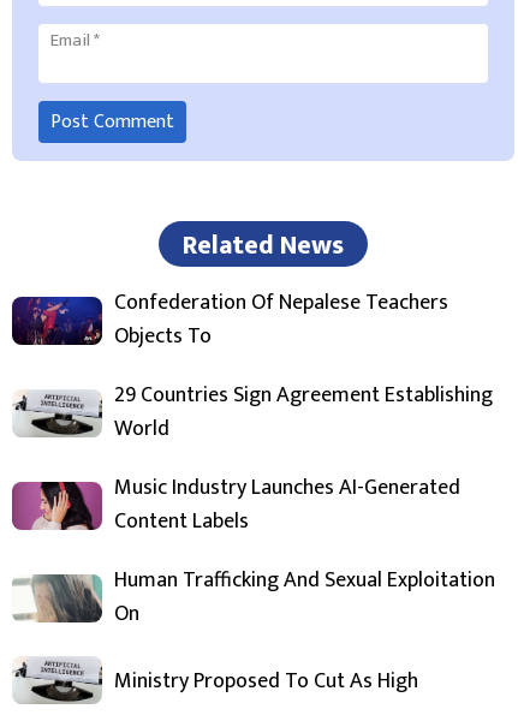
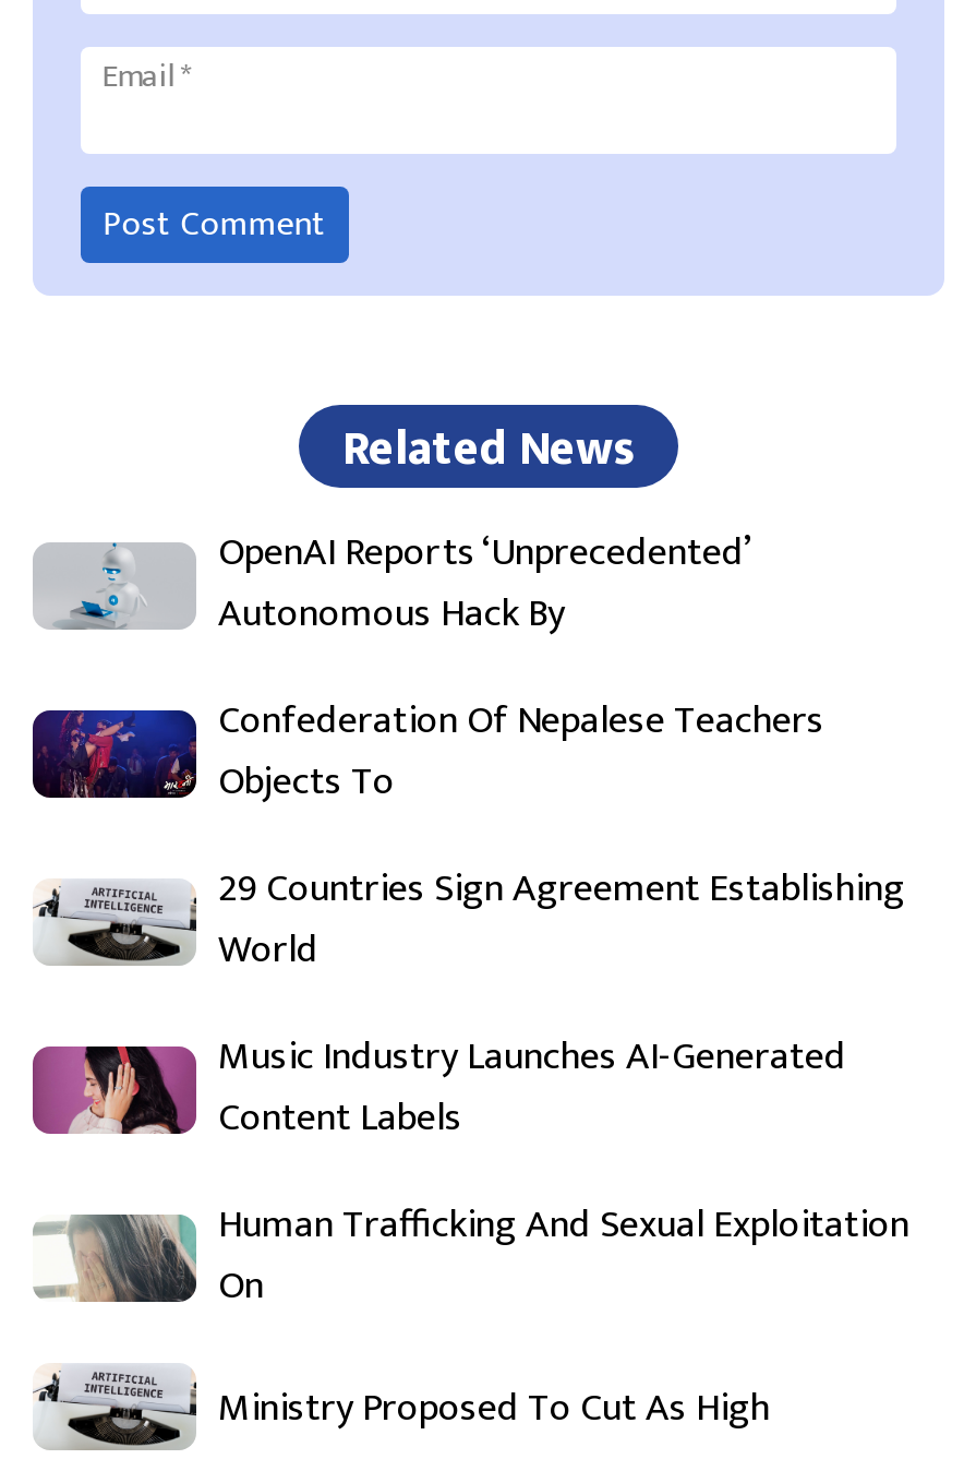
+ [image]
+ OpenAI Reports ‘Unprecedented’
+ Autonomous Hack By
